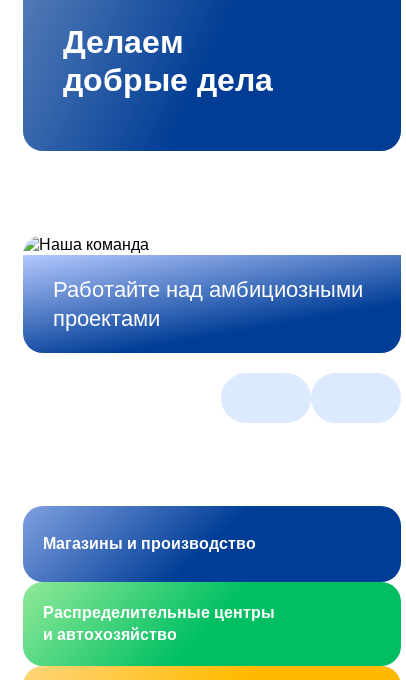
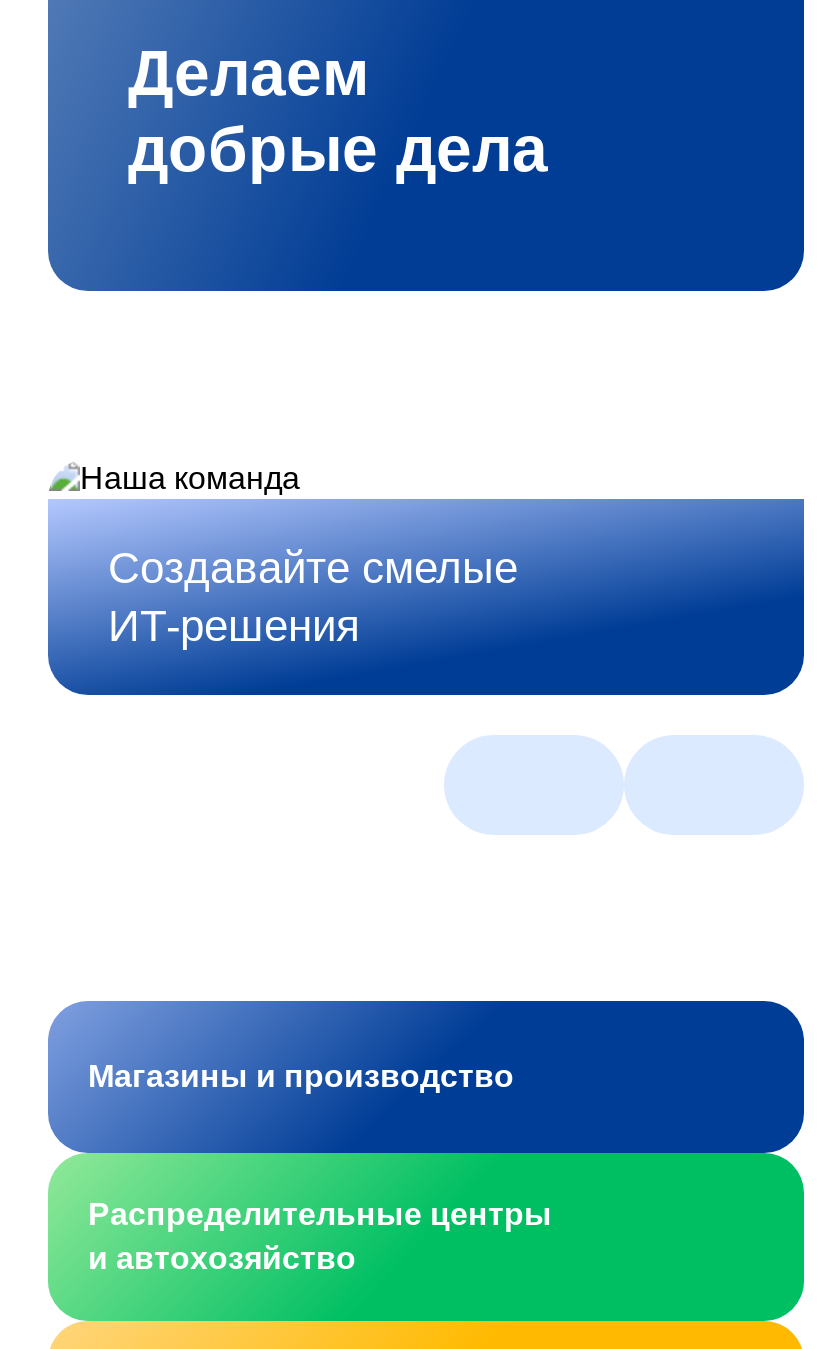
- Работайте над амбициозными
- проектами
+ Создавайте смелые
+ ИТ‑решения
